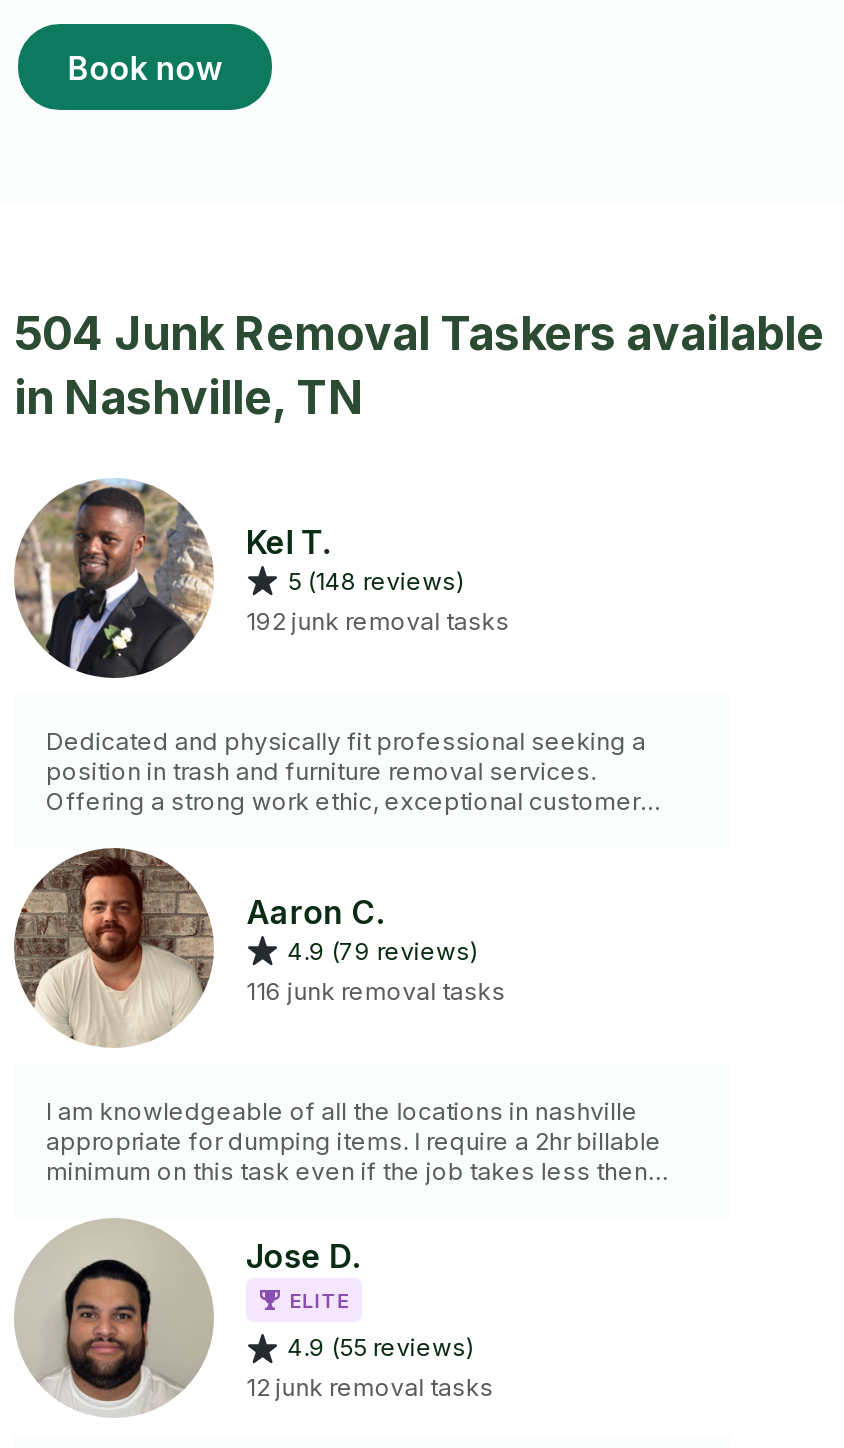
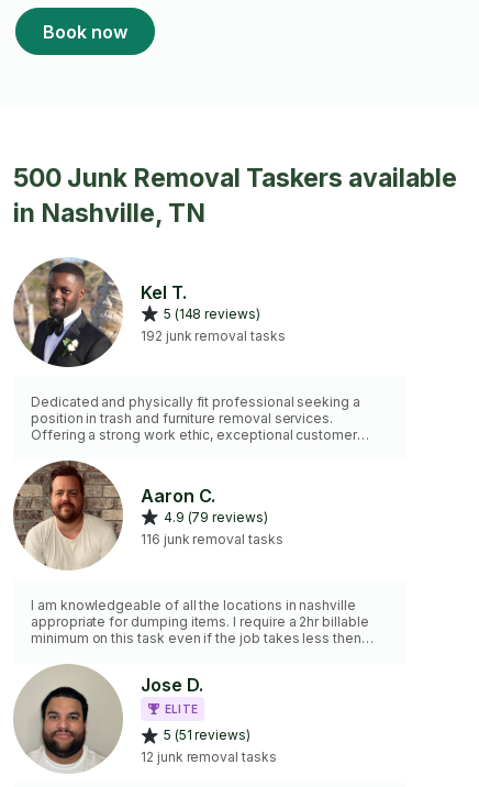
- 504 Junk Removal Taskers available
+ 500 Junk Removal Taskers available

- 4.9 (55 reviews)
+ 5 (51 reviews)
